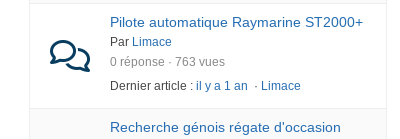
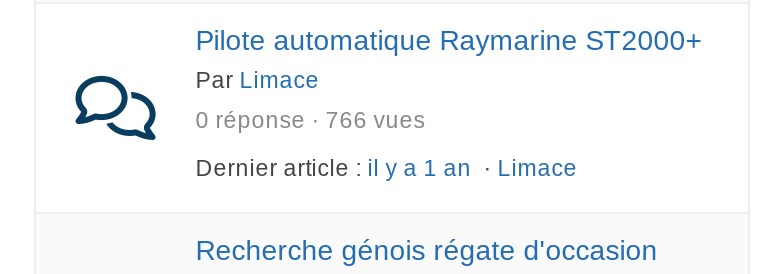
- 0 réponse · 763 vues
+ 0 réponse · 766 vues
